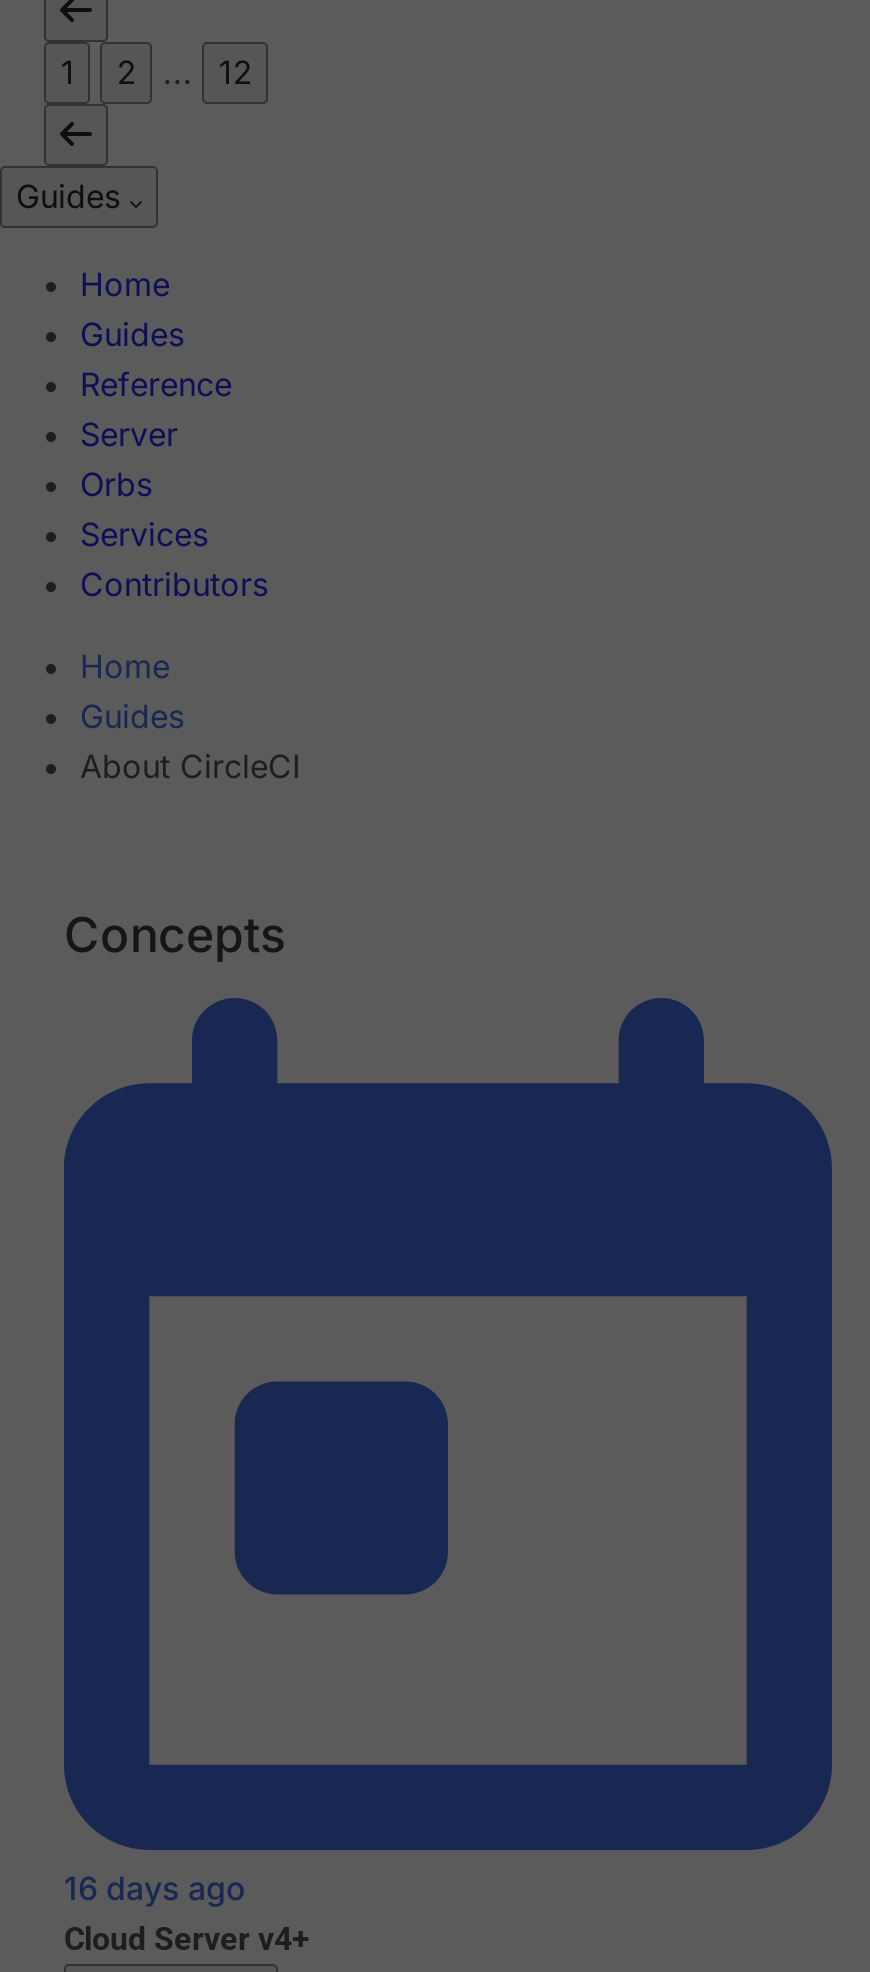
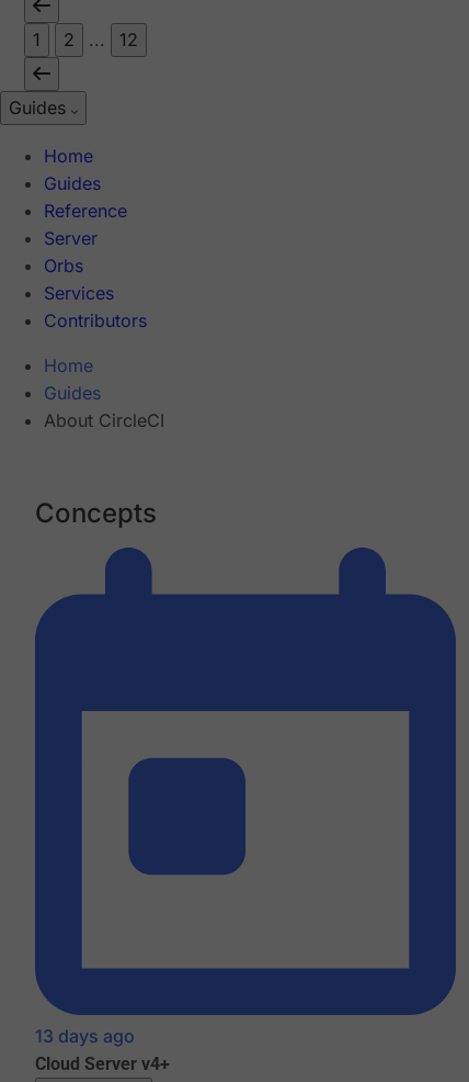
- 16 days ago
+ 13 days ago
